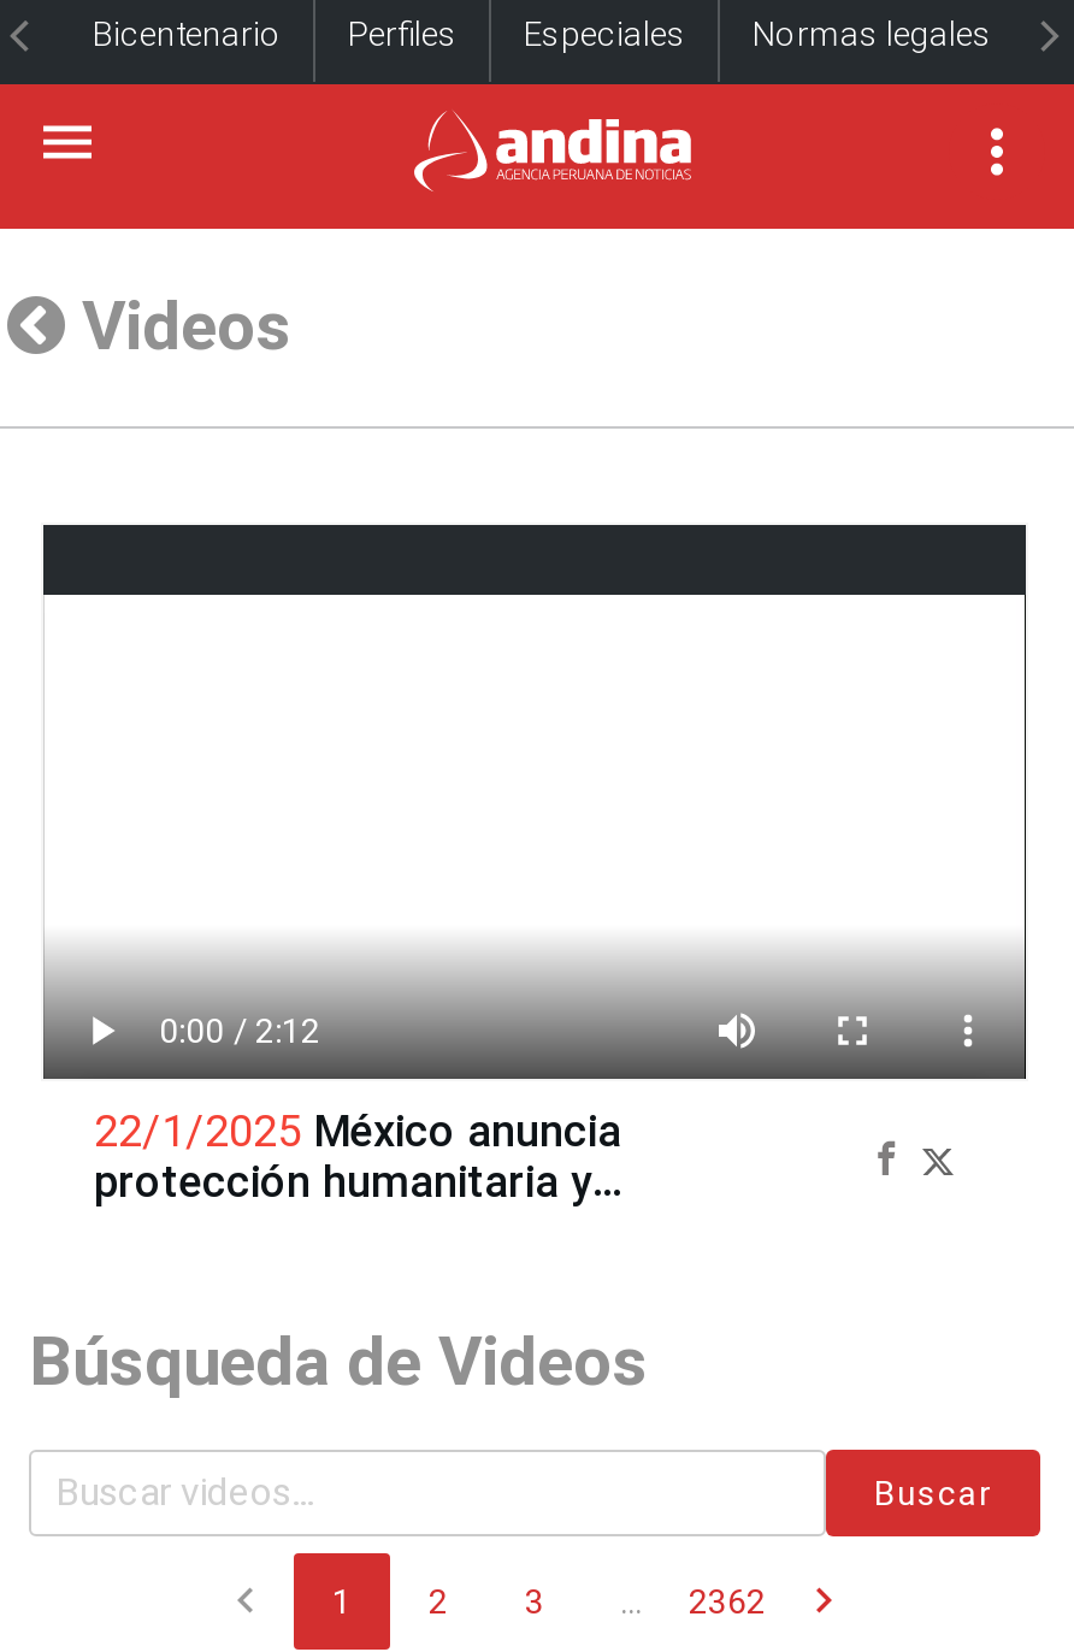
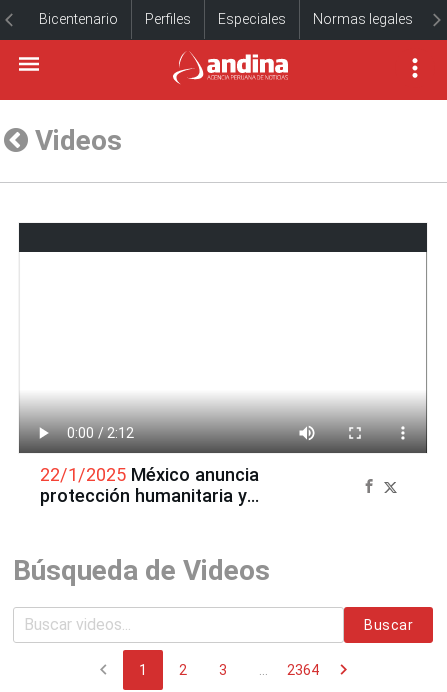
- 2362
+ 2364
